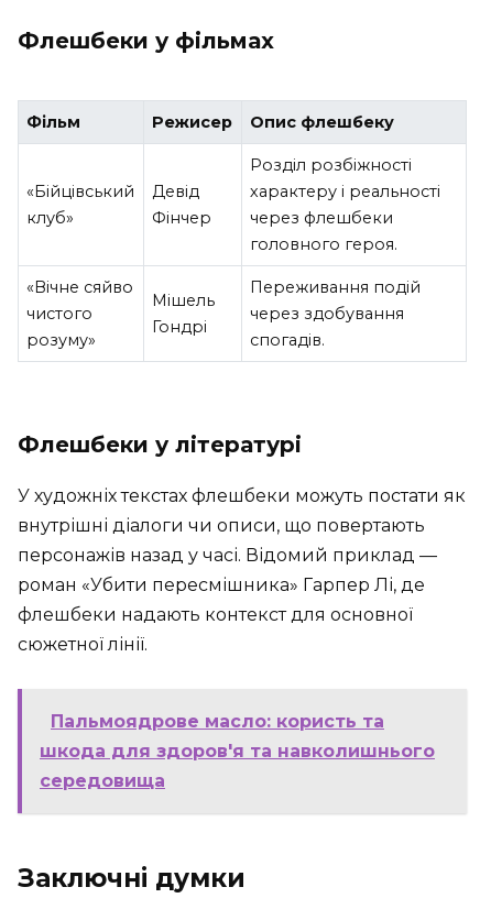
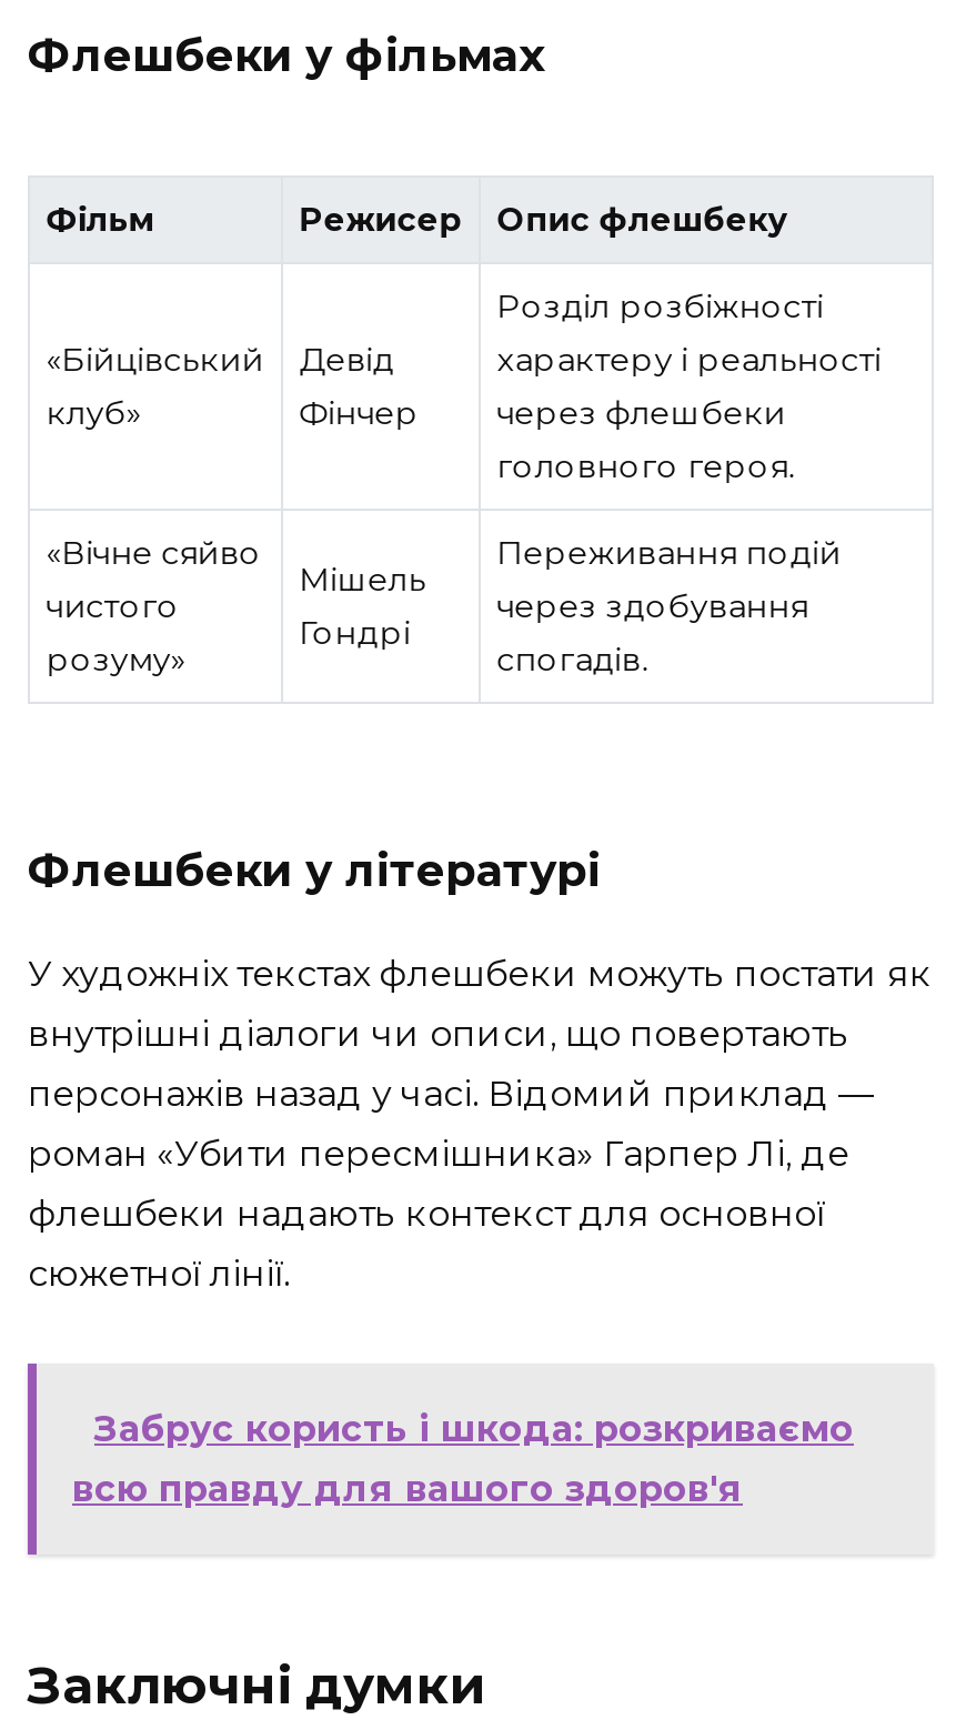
- Пальмоядрове масло: користь та
- шкода для здоров'я та навколишнього
- середовища
+ Забрус користь і шкода: розкриваємо
+ всю правду для вашого здоров'я
